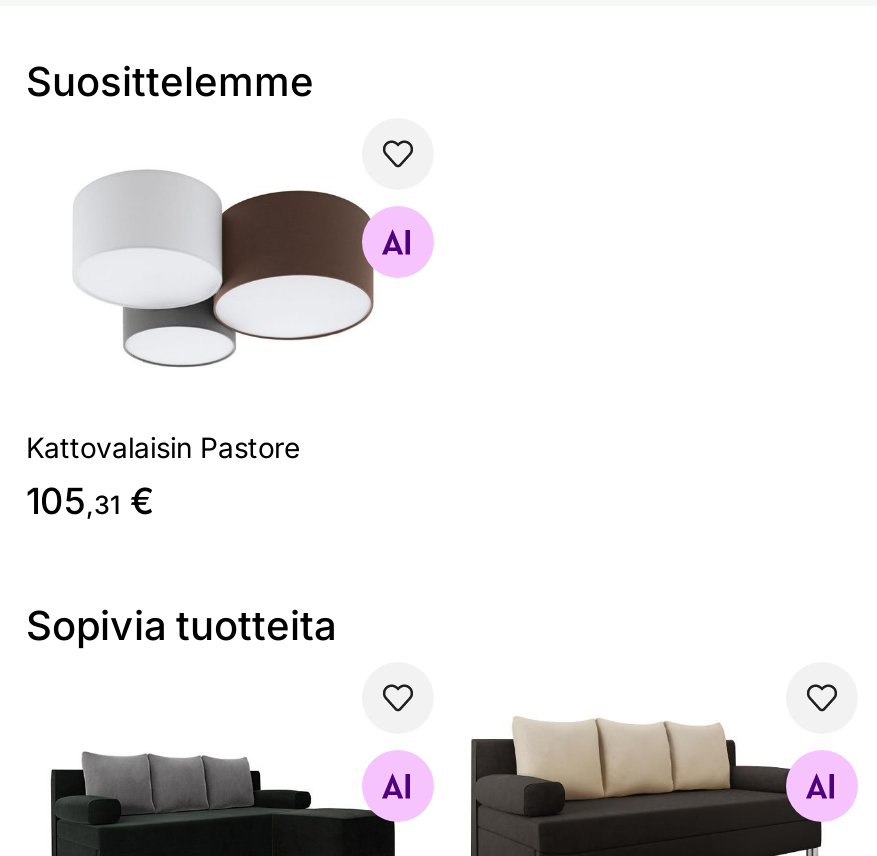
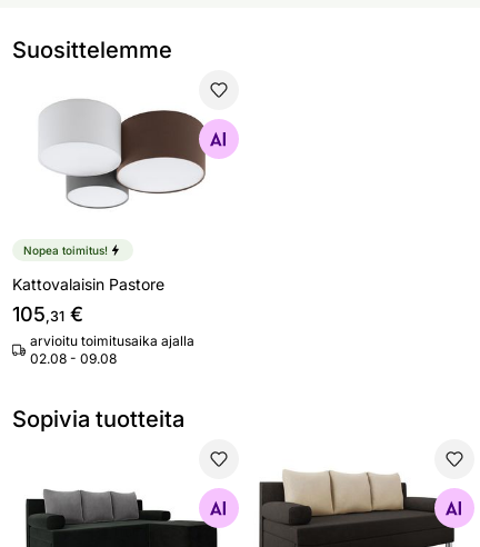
+ Nopea toimitus!

+ arvioitu toimitusaika ajalla
+ 02.08 - 09.08
